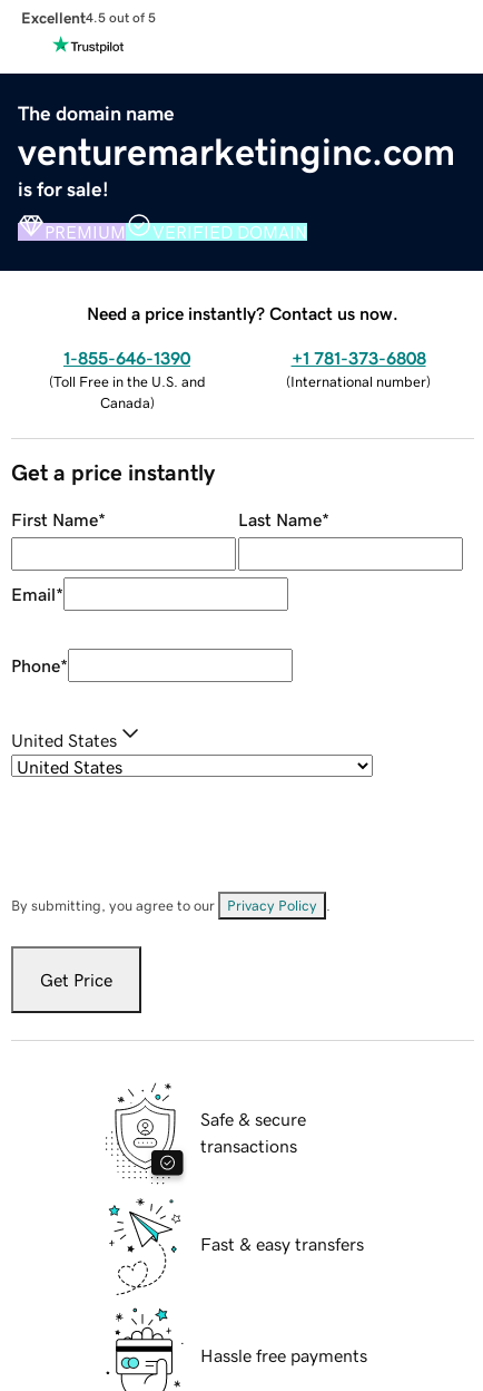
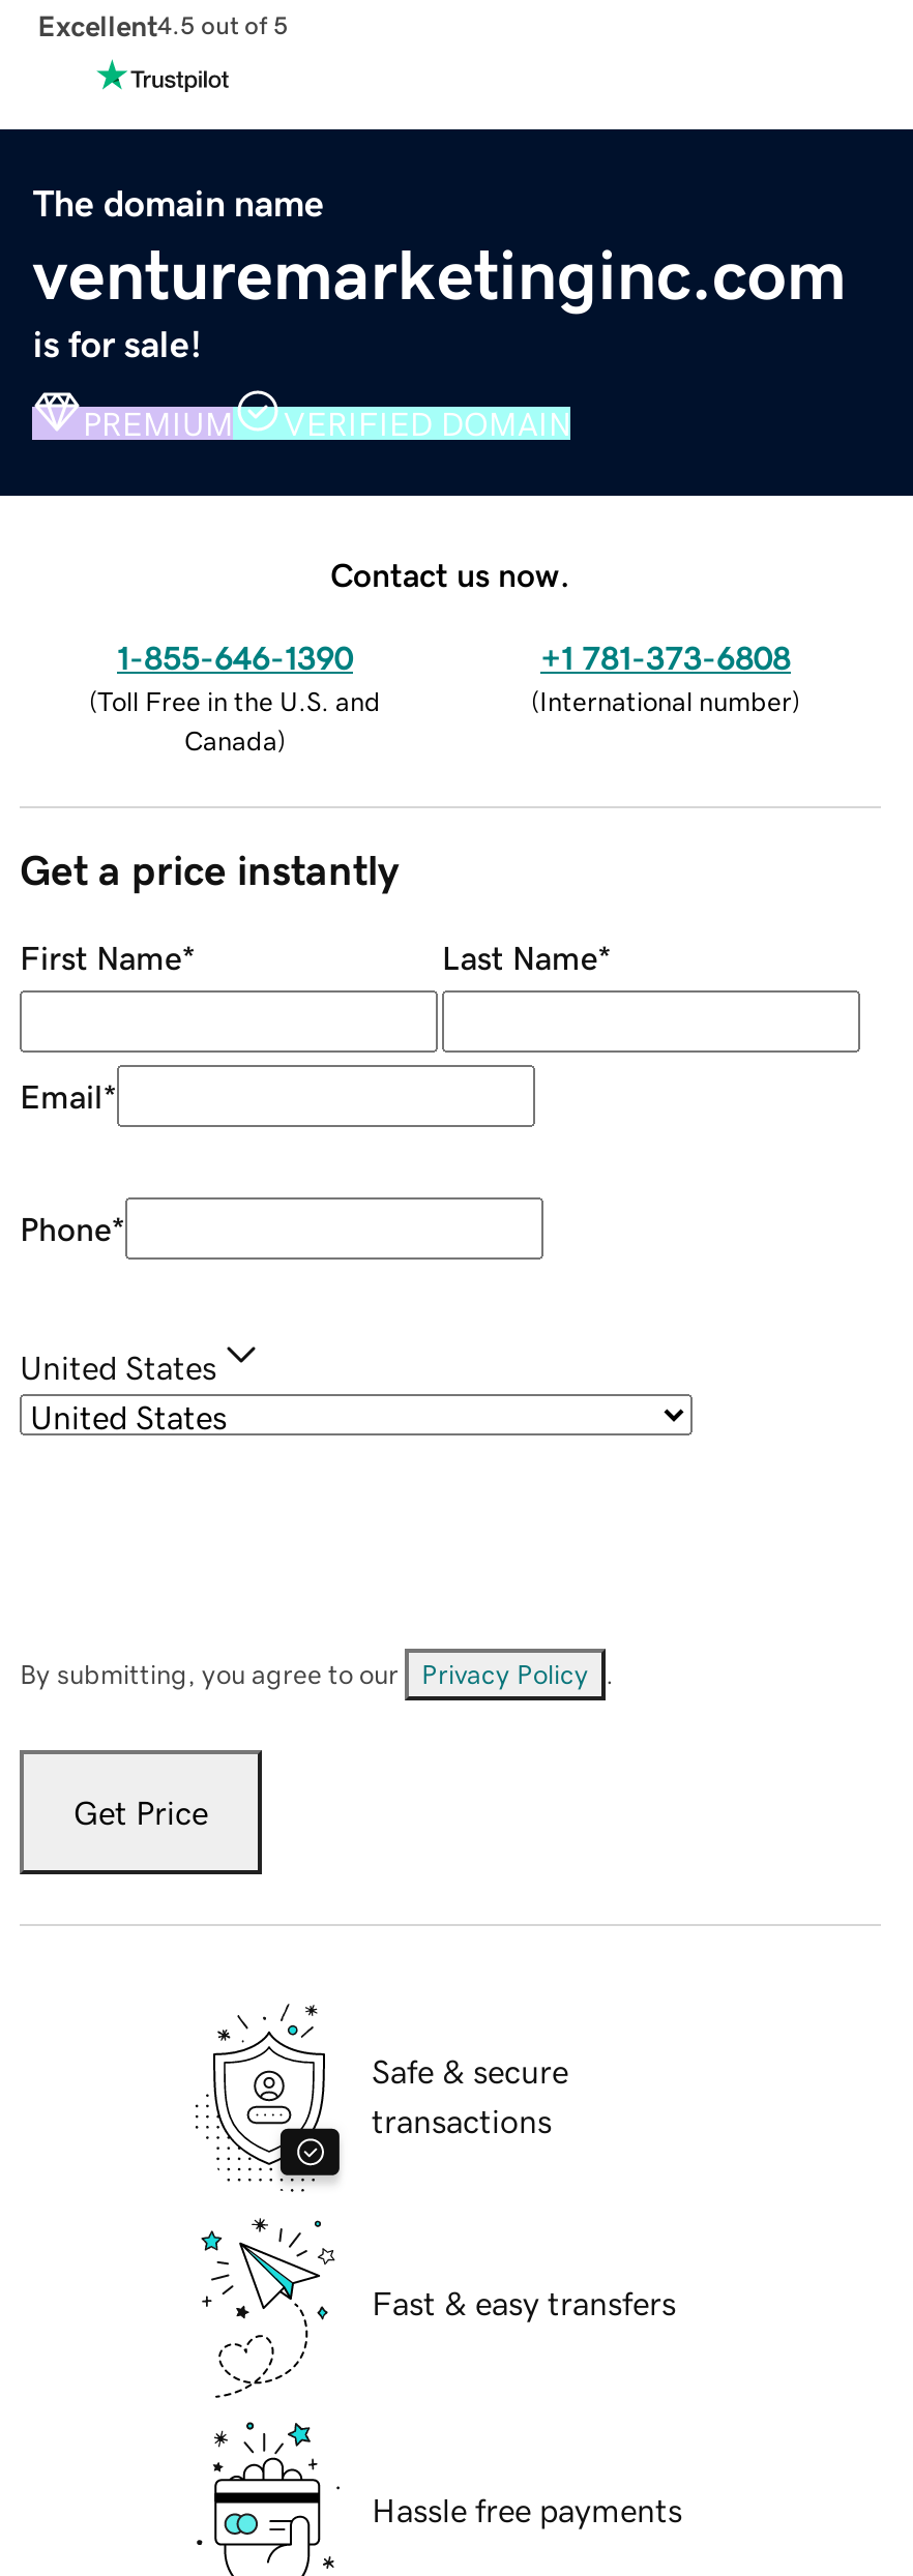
- Need a price instantly? Contact us now.
+ Contact us now.
